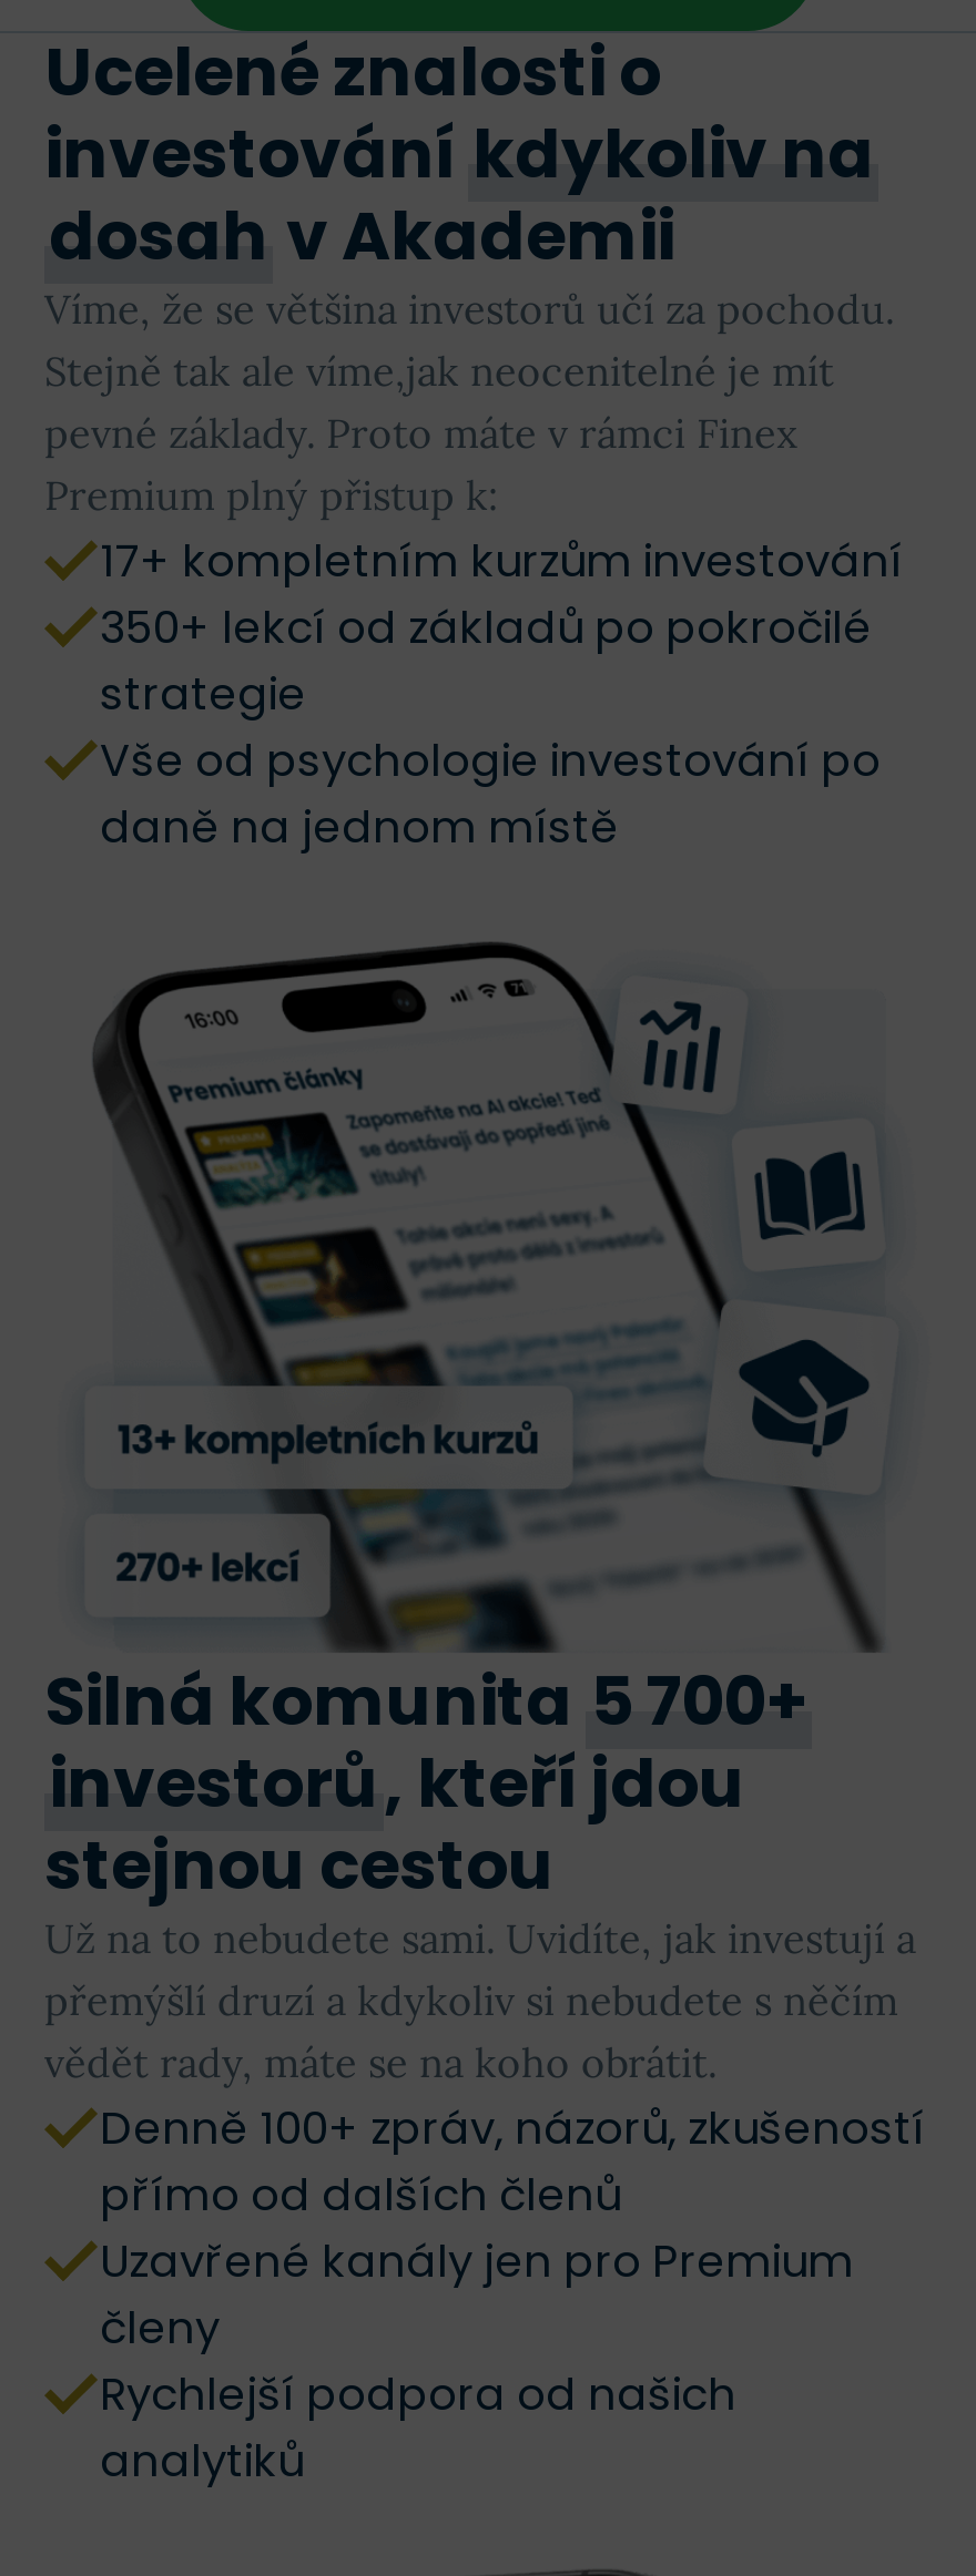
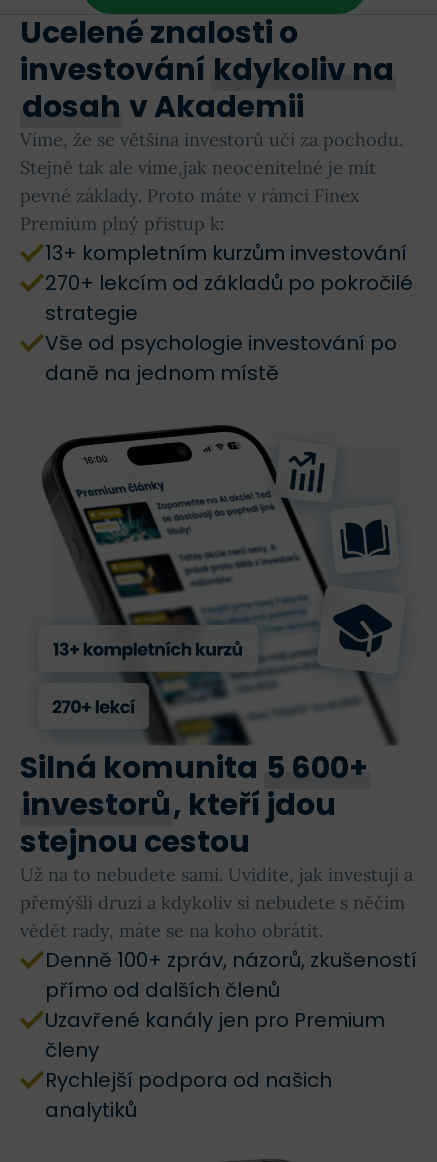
- 17+ kompletním kurzům investování
+ 13+ kompletním kurzům investování

- 350+ lekcí od základů po pokročilé
+ 270+ lekcím od základů po pokročilé

- Silná komunita 5 700+
+ Silná komunita 5 600+
